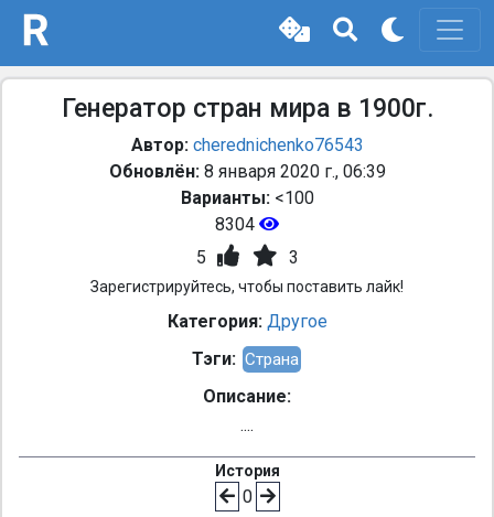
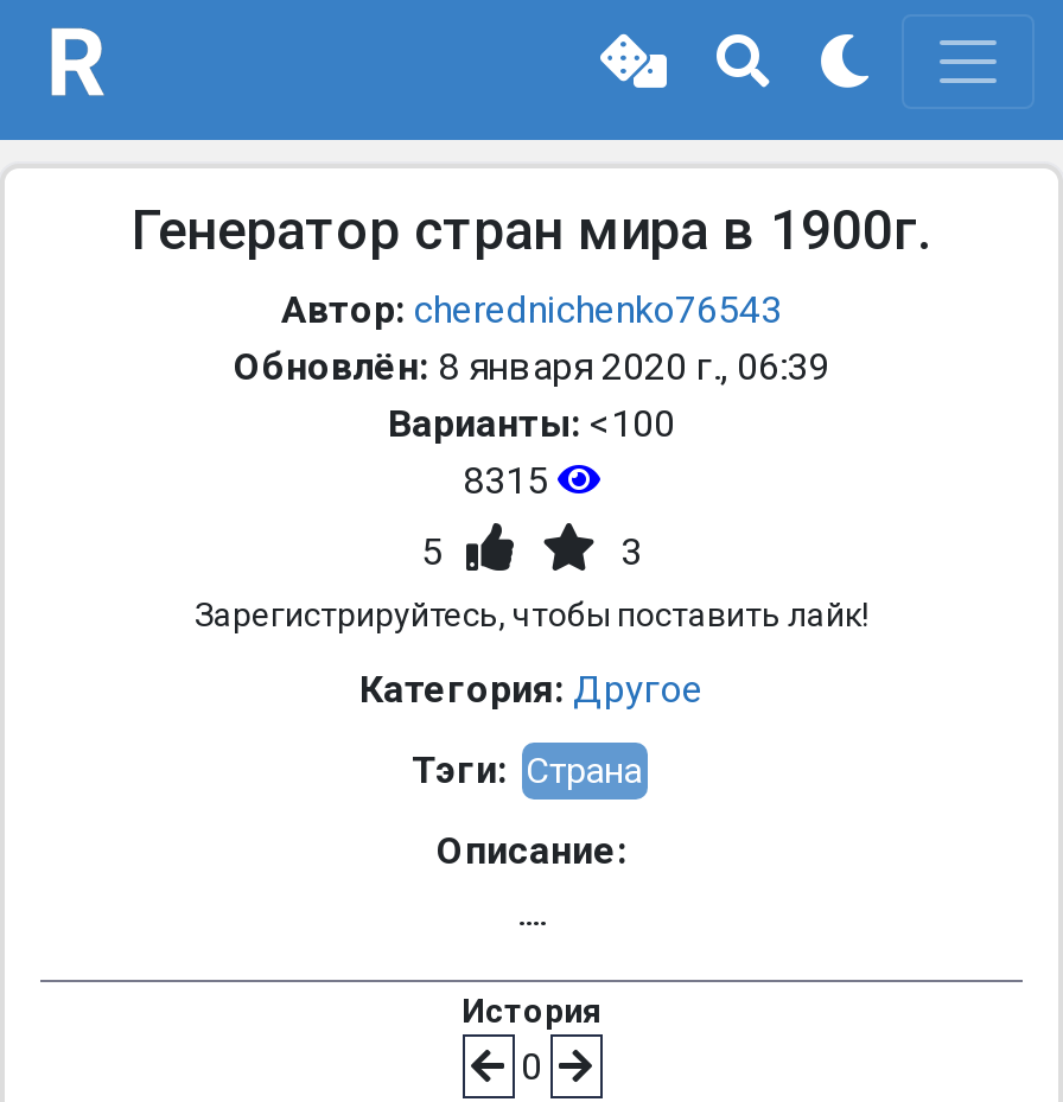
- 8304
+ 8315
